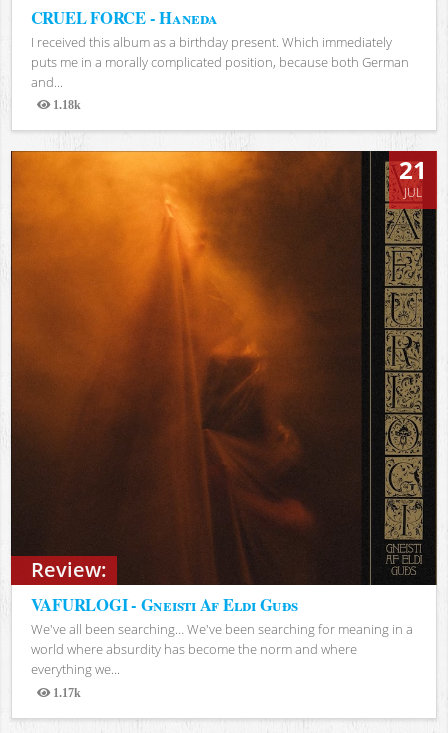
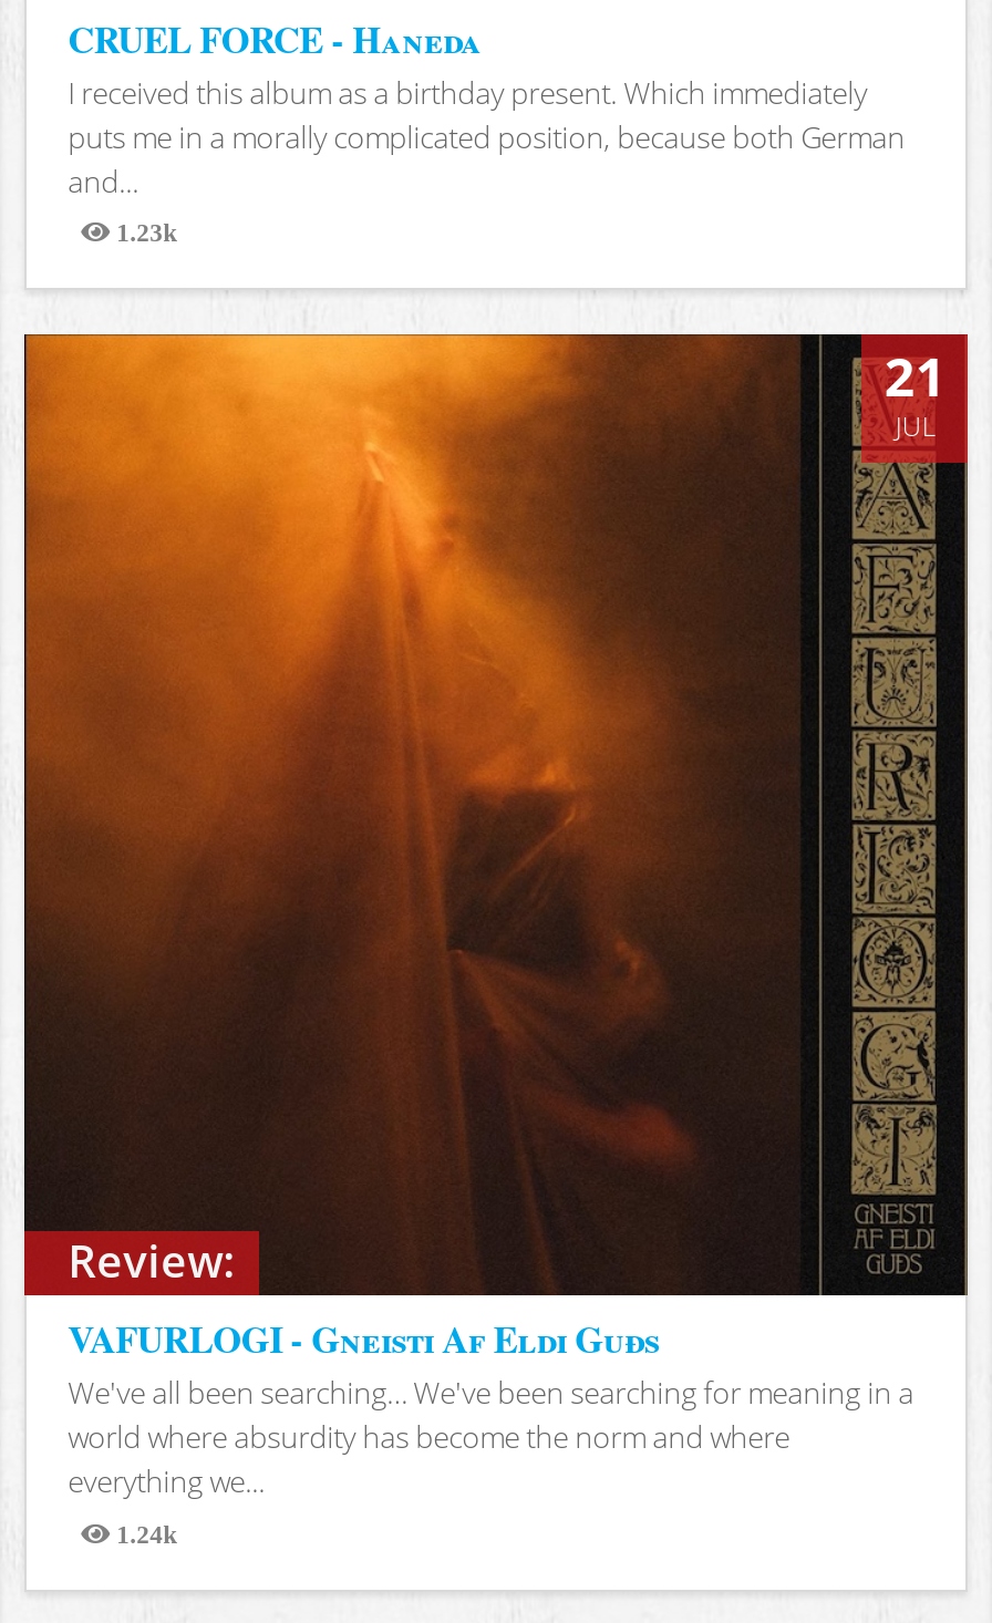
- 1.18k
+ 1.23k

- 1.17k
+ 1.24k
